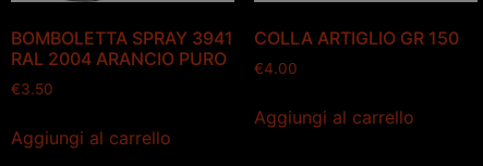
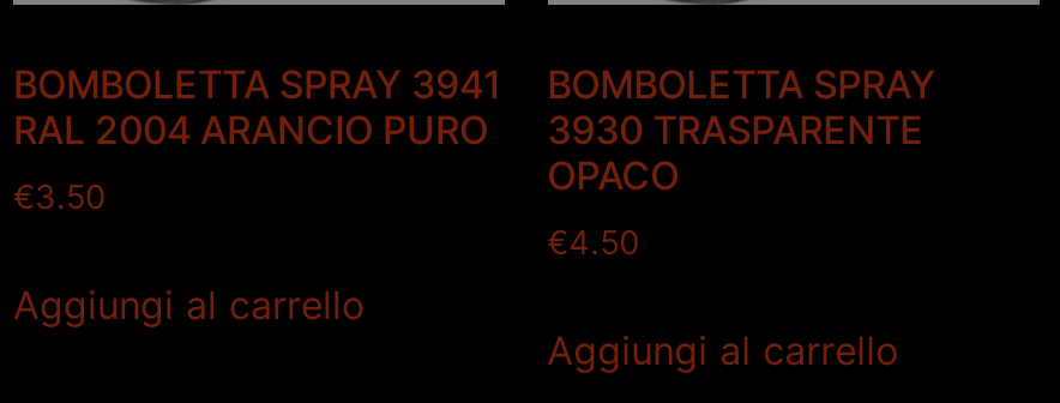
- COLLA ARTIGLIO GR 150
+ BOMBOLETTA SPRAY
+ 3930 TRASPARENTE
+ OPACO

- €4.00
+ €4.50
